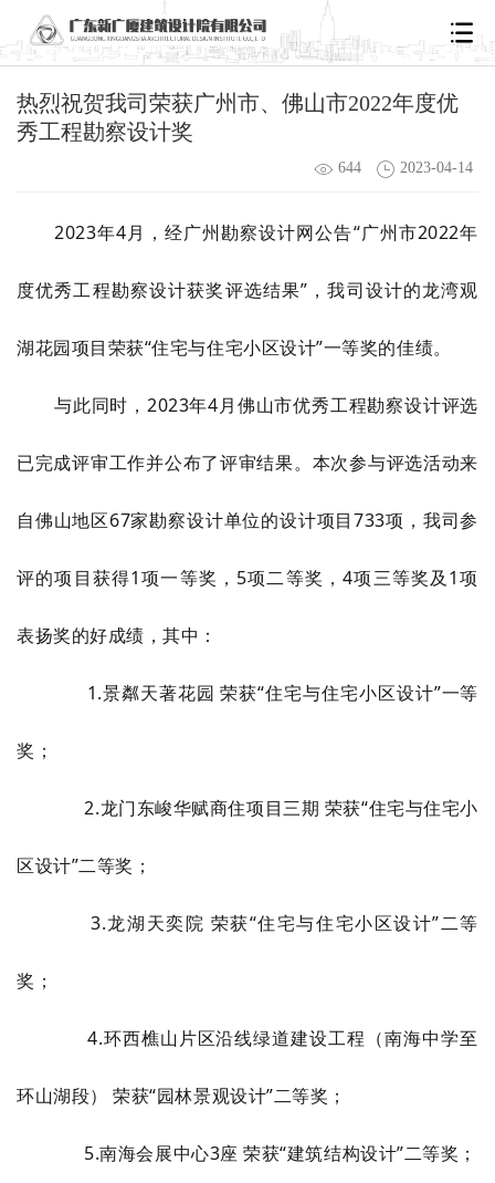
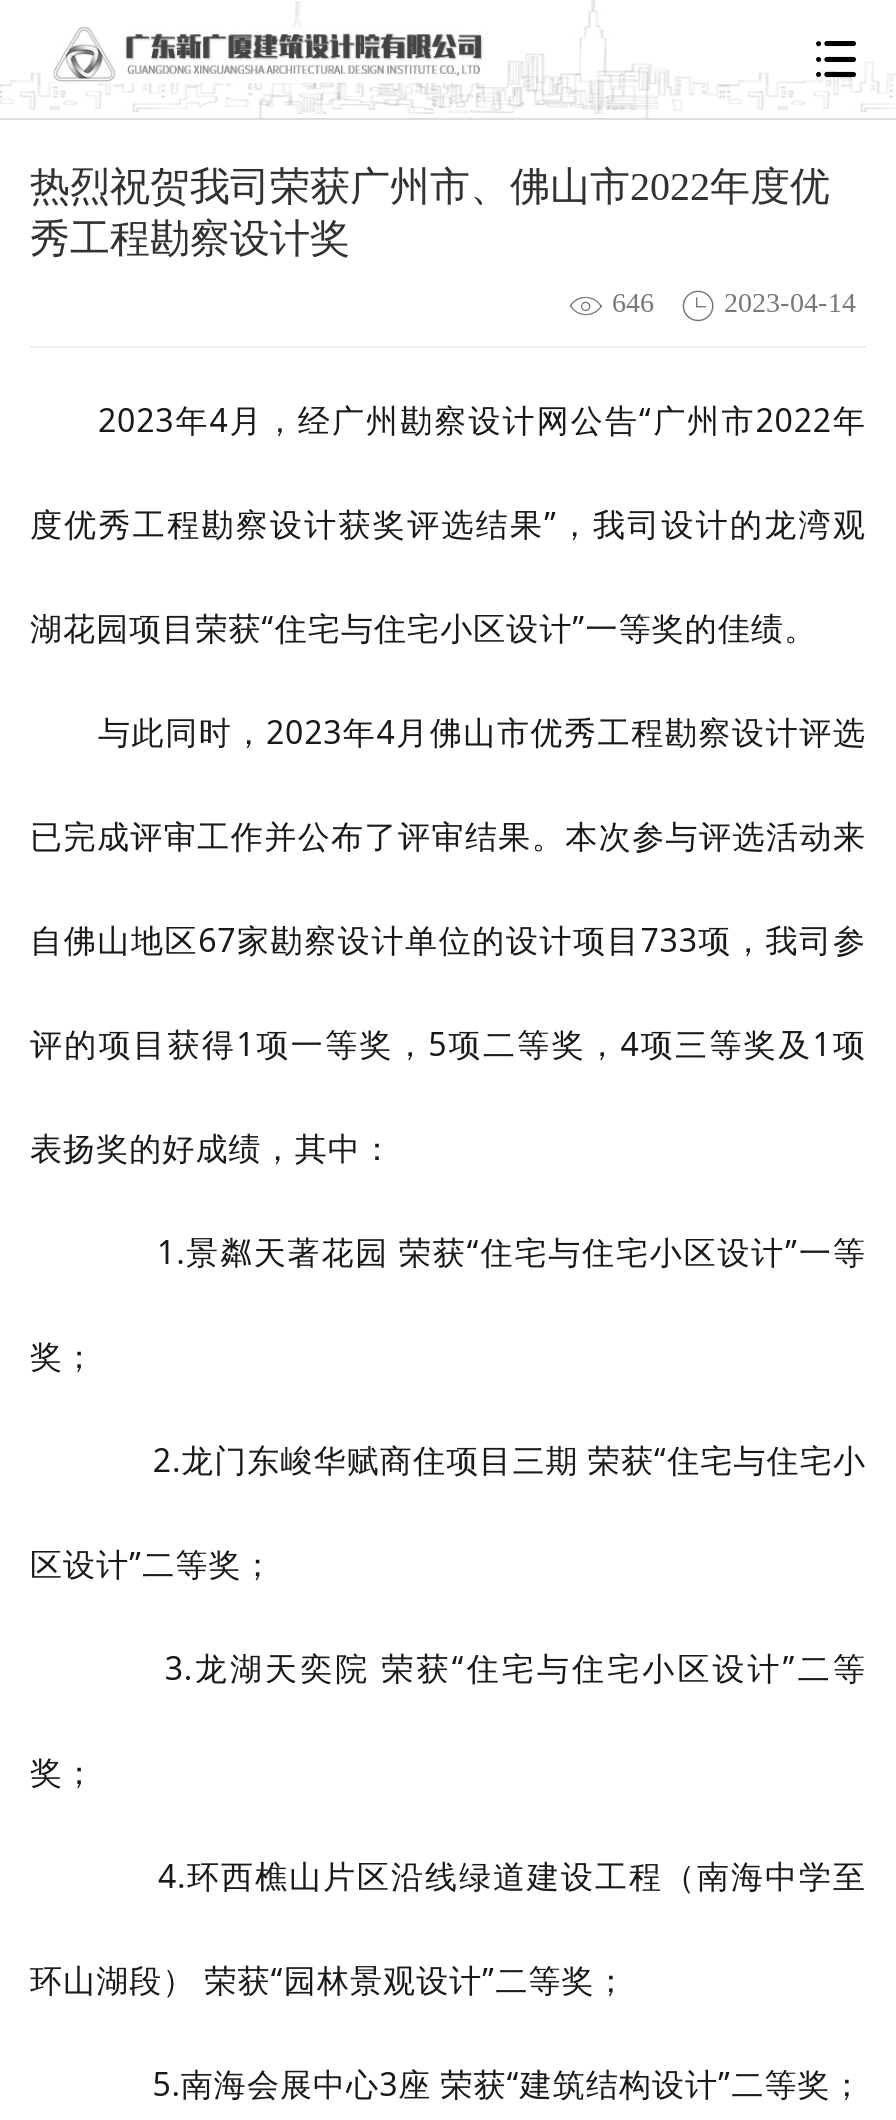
- 644
+ 646
